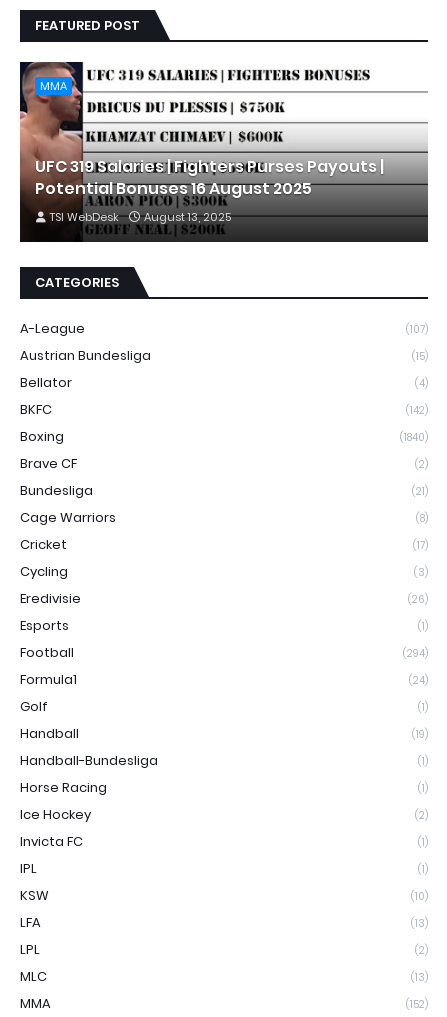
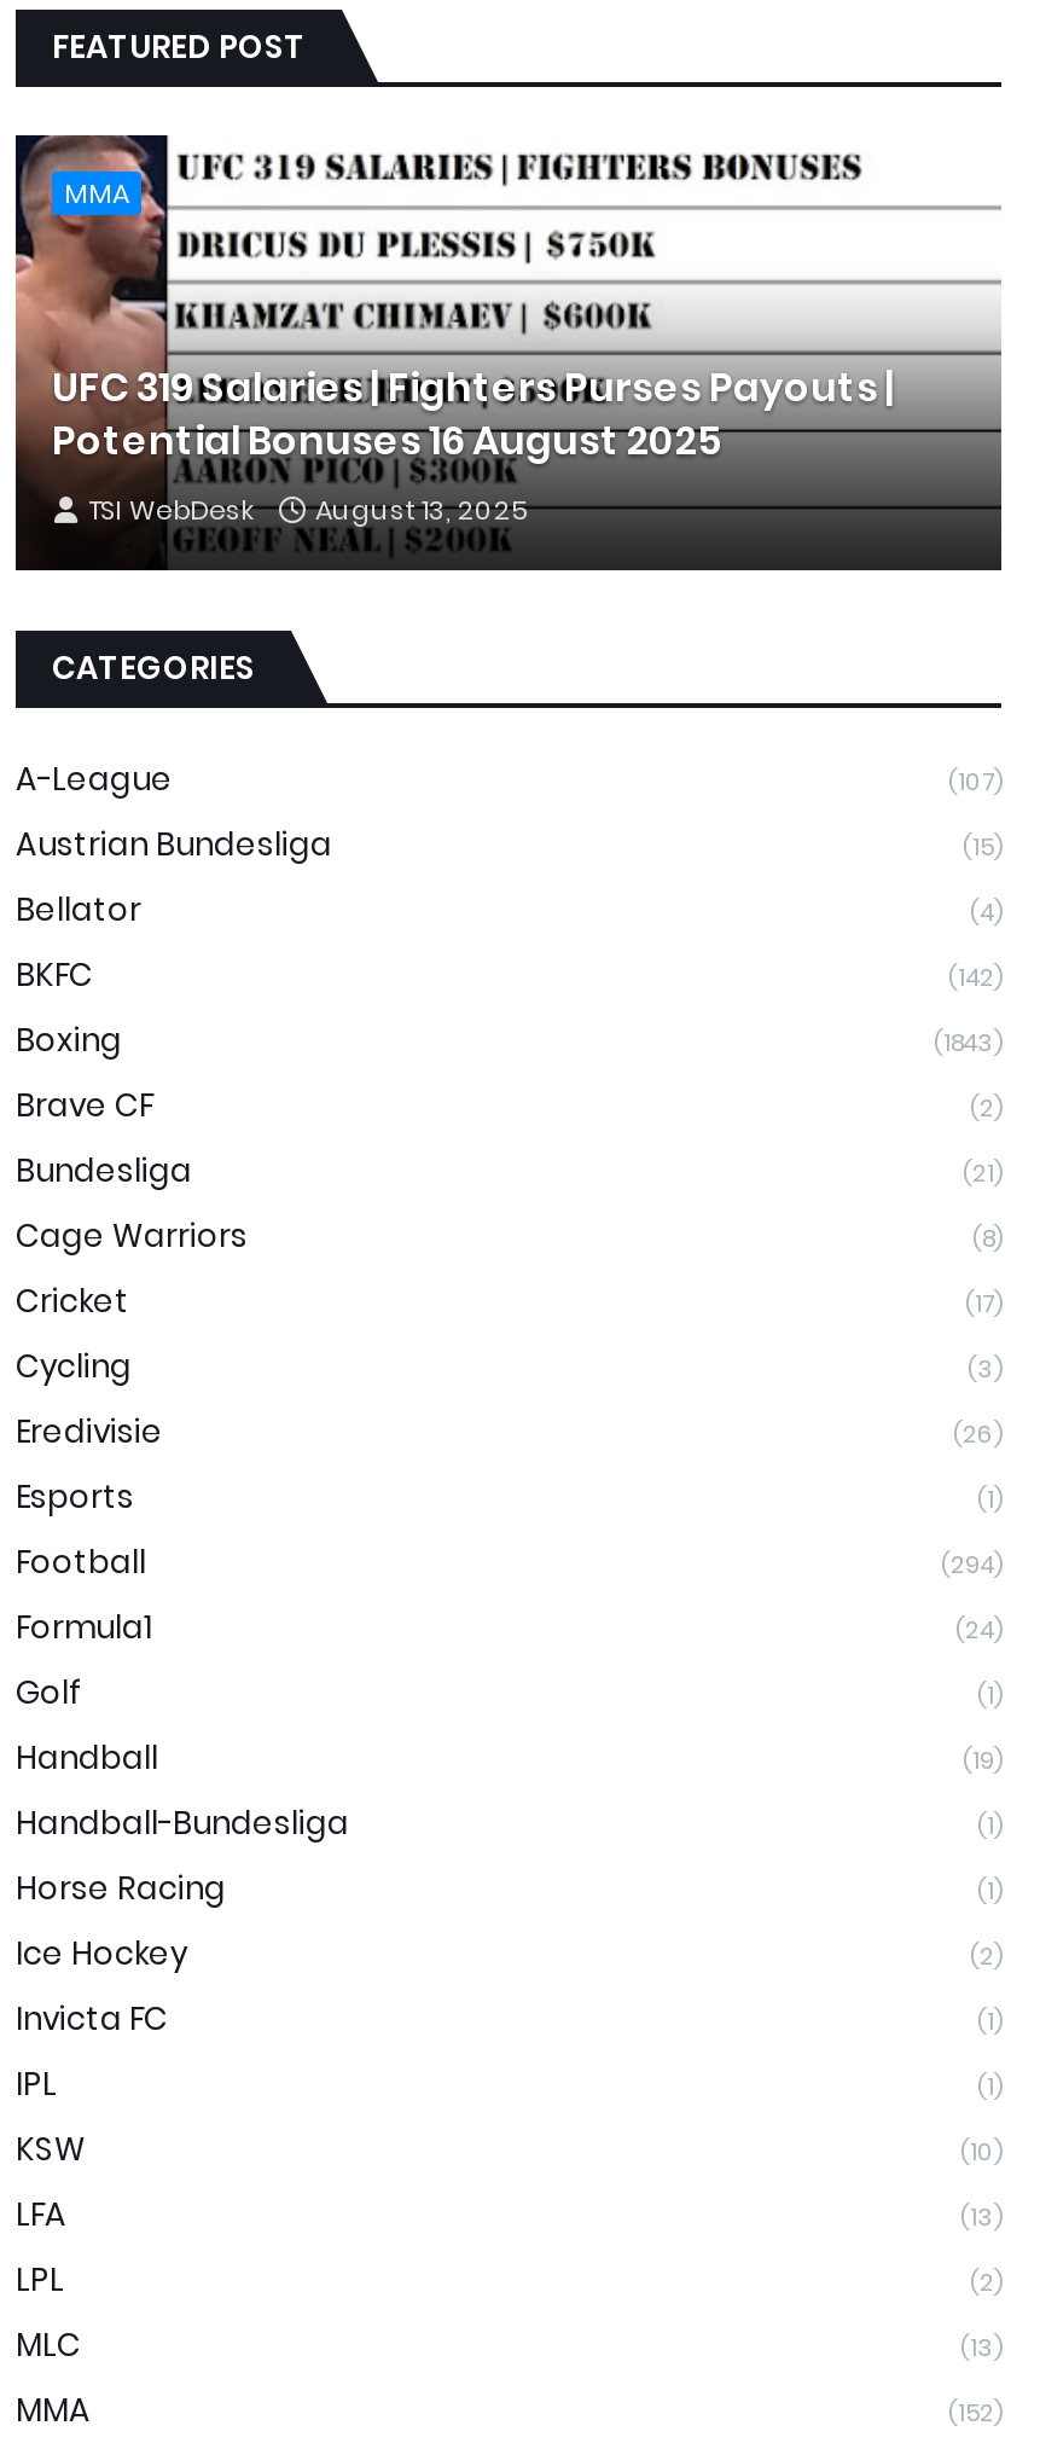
- (1840)
+ (1843)
